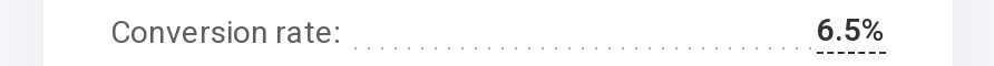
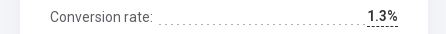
- 6.5%
+ 1.3%
